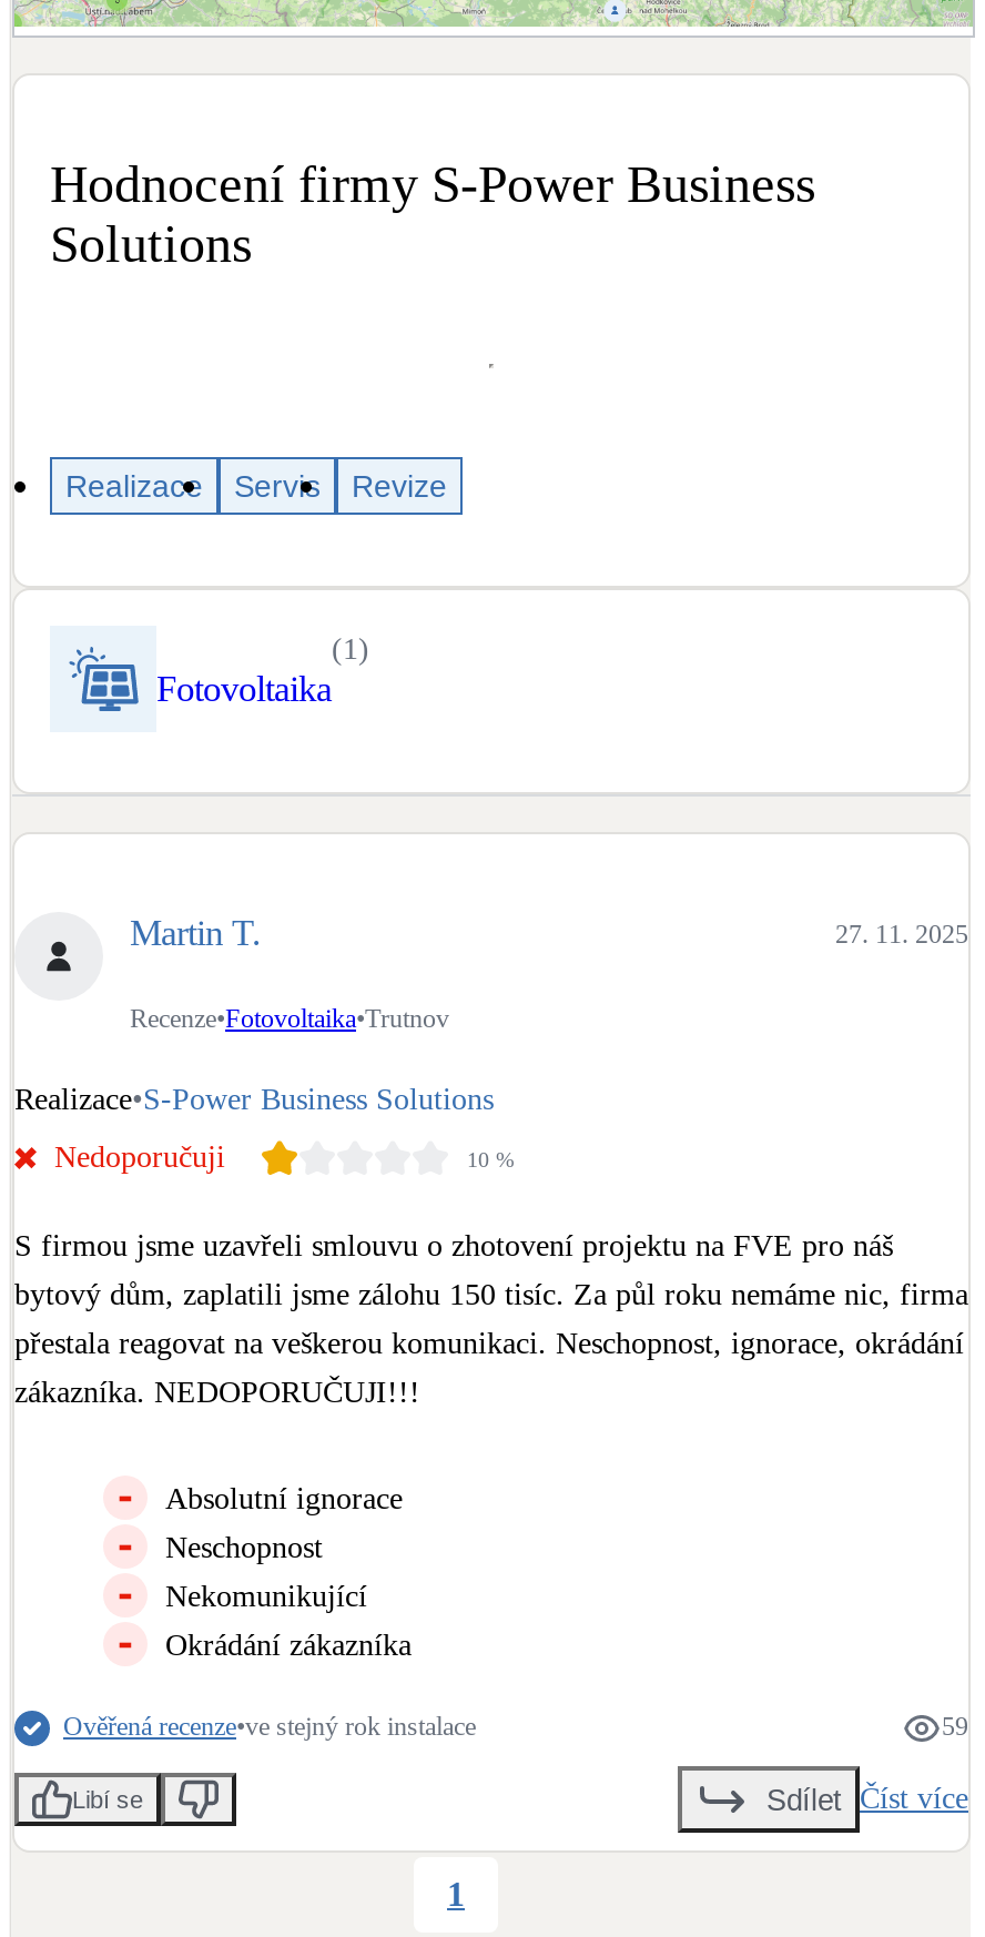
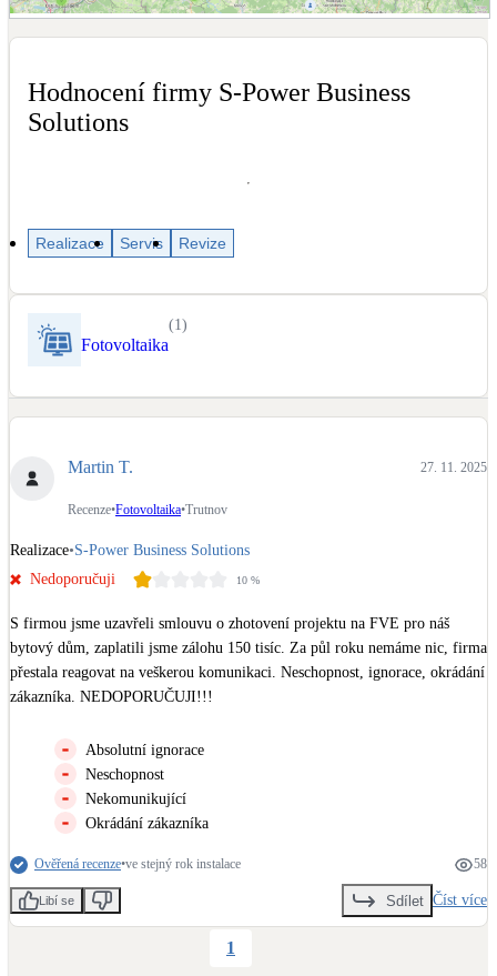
- 59
+ 58
